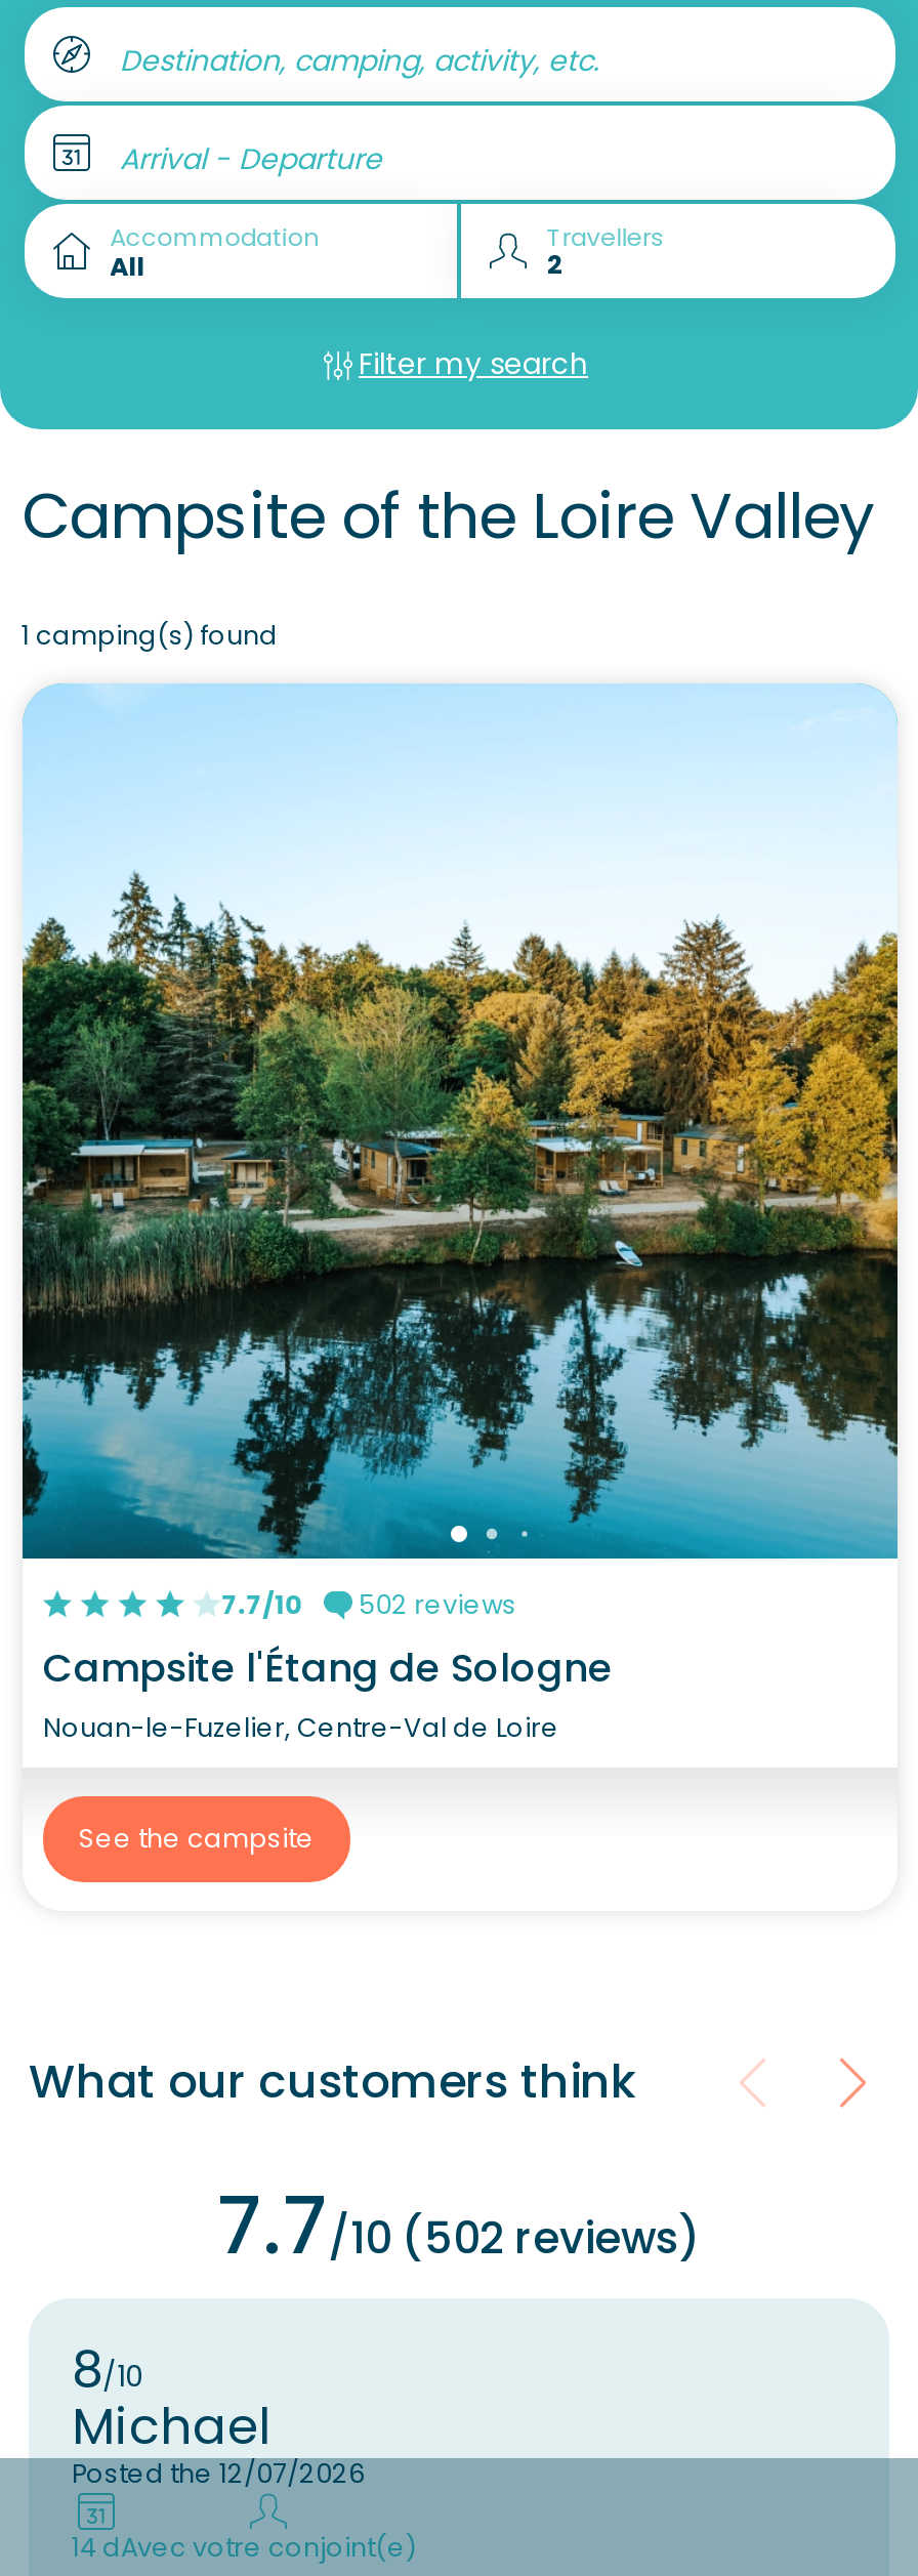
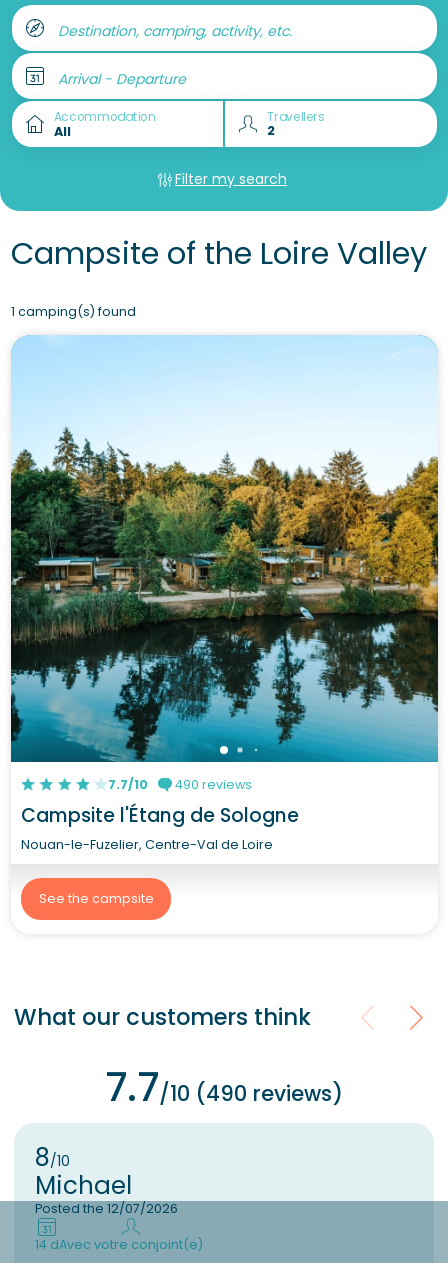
- 7.7/10 502 reviews
+ 7.7/10 490 reviews

- 7.7/10 (502 reviews)
+ 7.7/10 (490 reviews)
